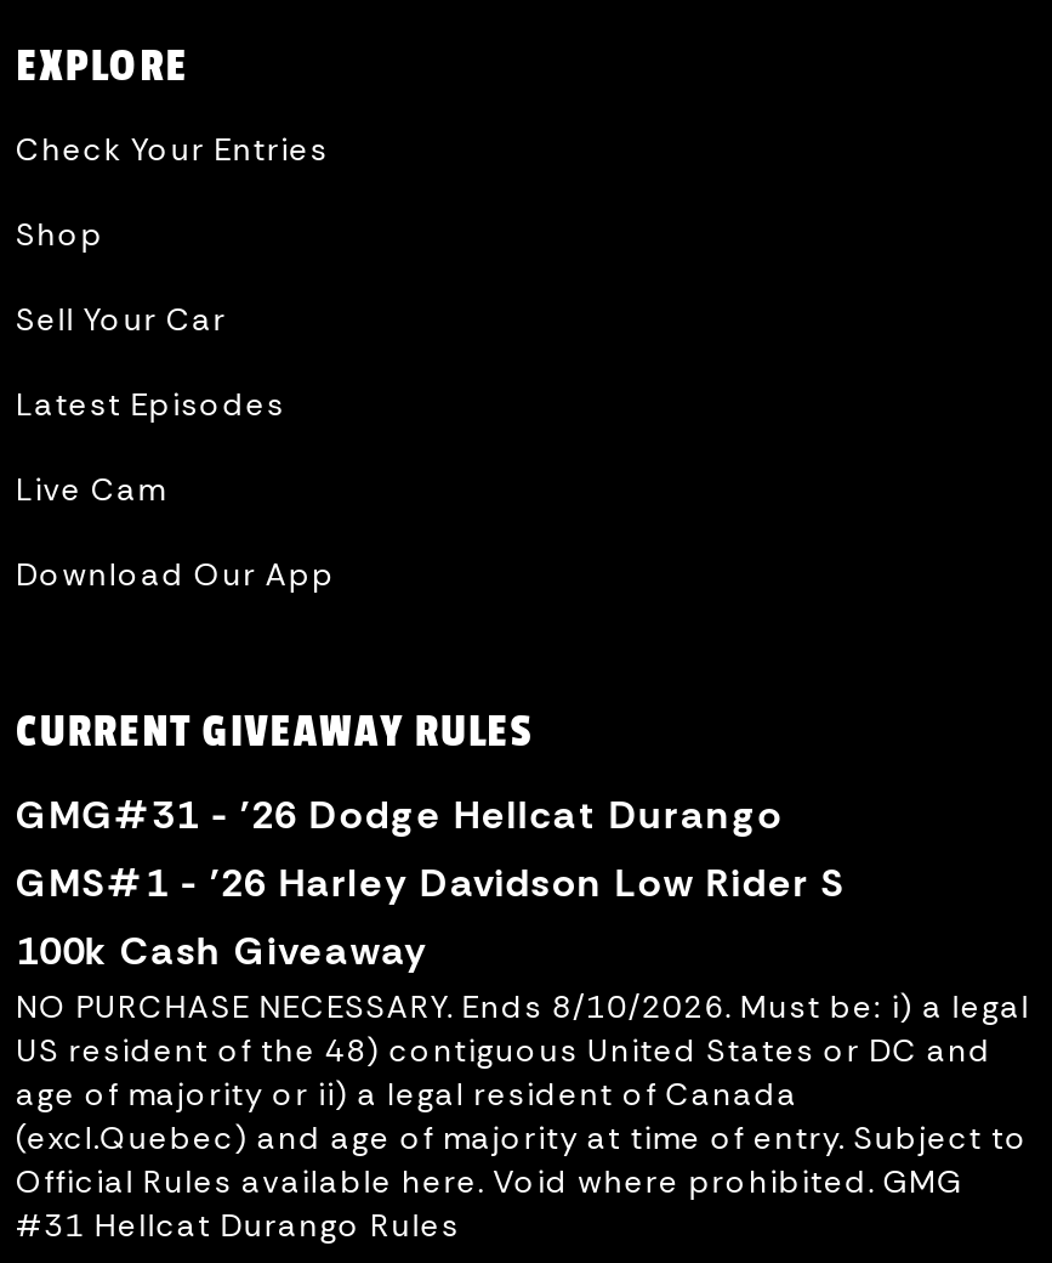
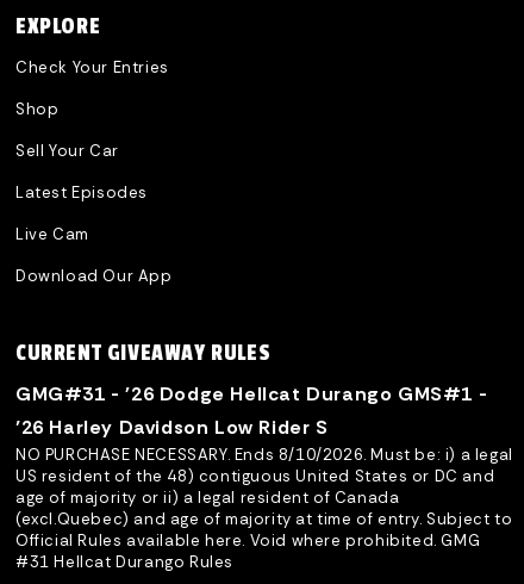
- GMG#31 - '26 Dodge Hellcat Durango
- GMS#1 - ’26 Harley Davidson Low Rider S
- 100k Cash Giveaway
+ GMG#31 - '26 Dodge Hellcat Durango GMS#1 -
+ ’26 Harley Davidson Low Rider S
